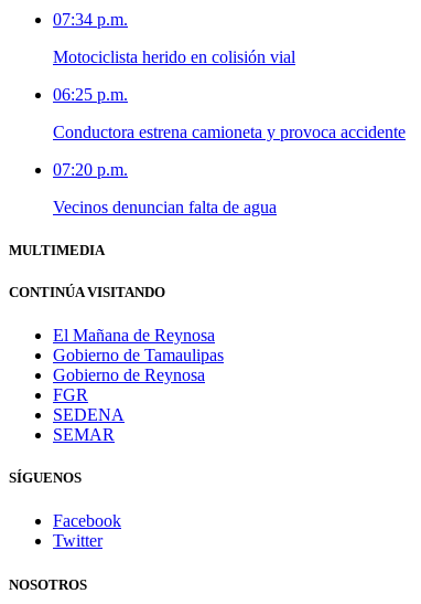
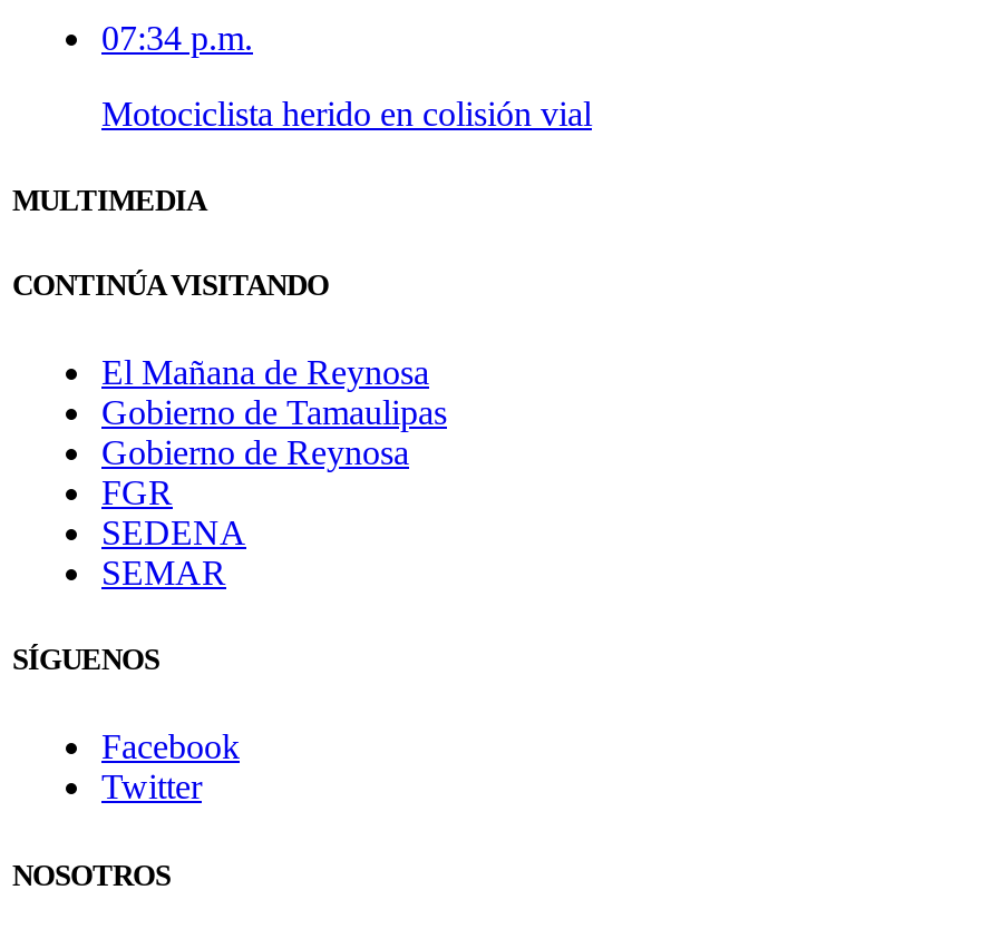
- 06:25 p.m.
- Conductora estrena camioneta y provoca accidente
- 07:20 p.m.
- Vecinos denuncian falta de agua
